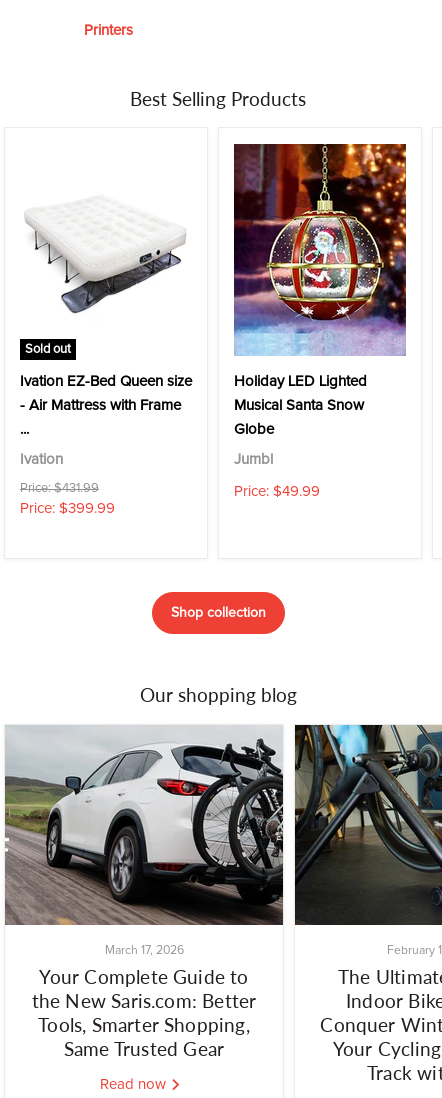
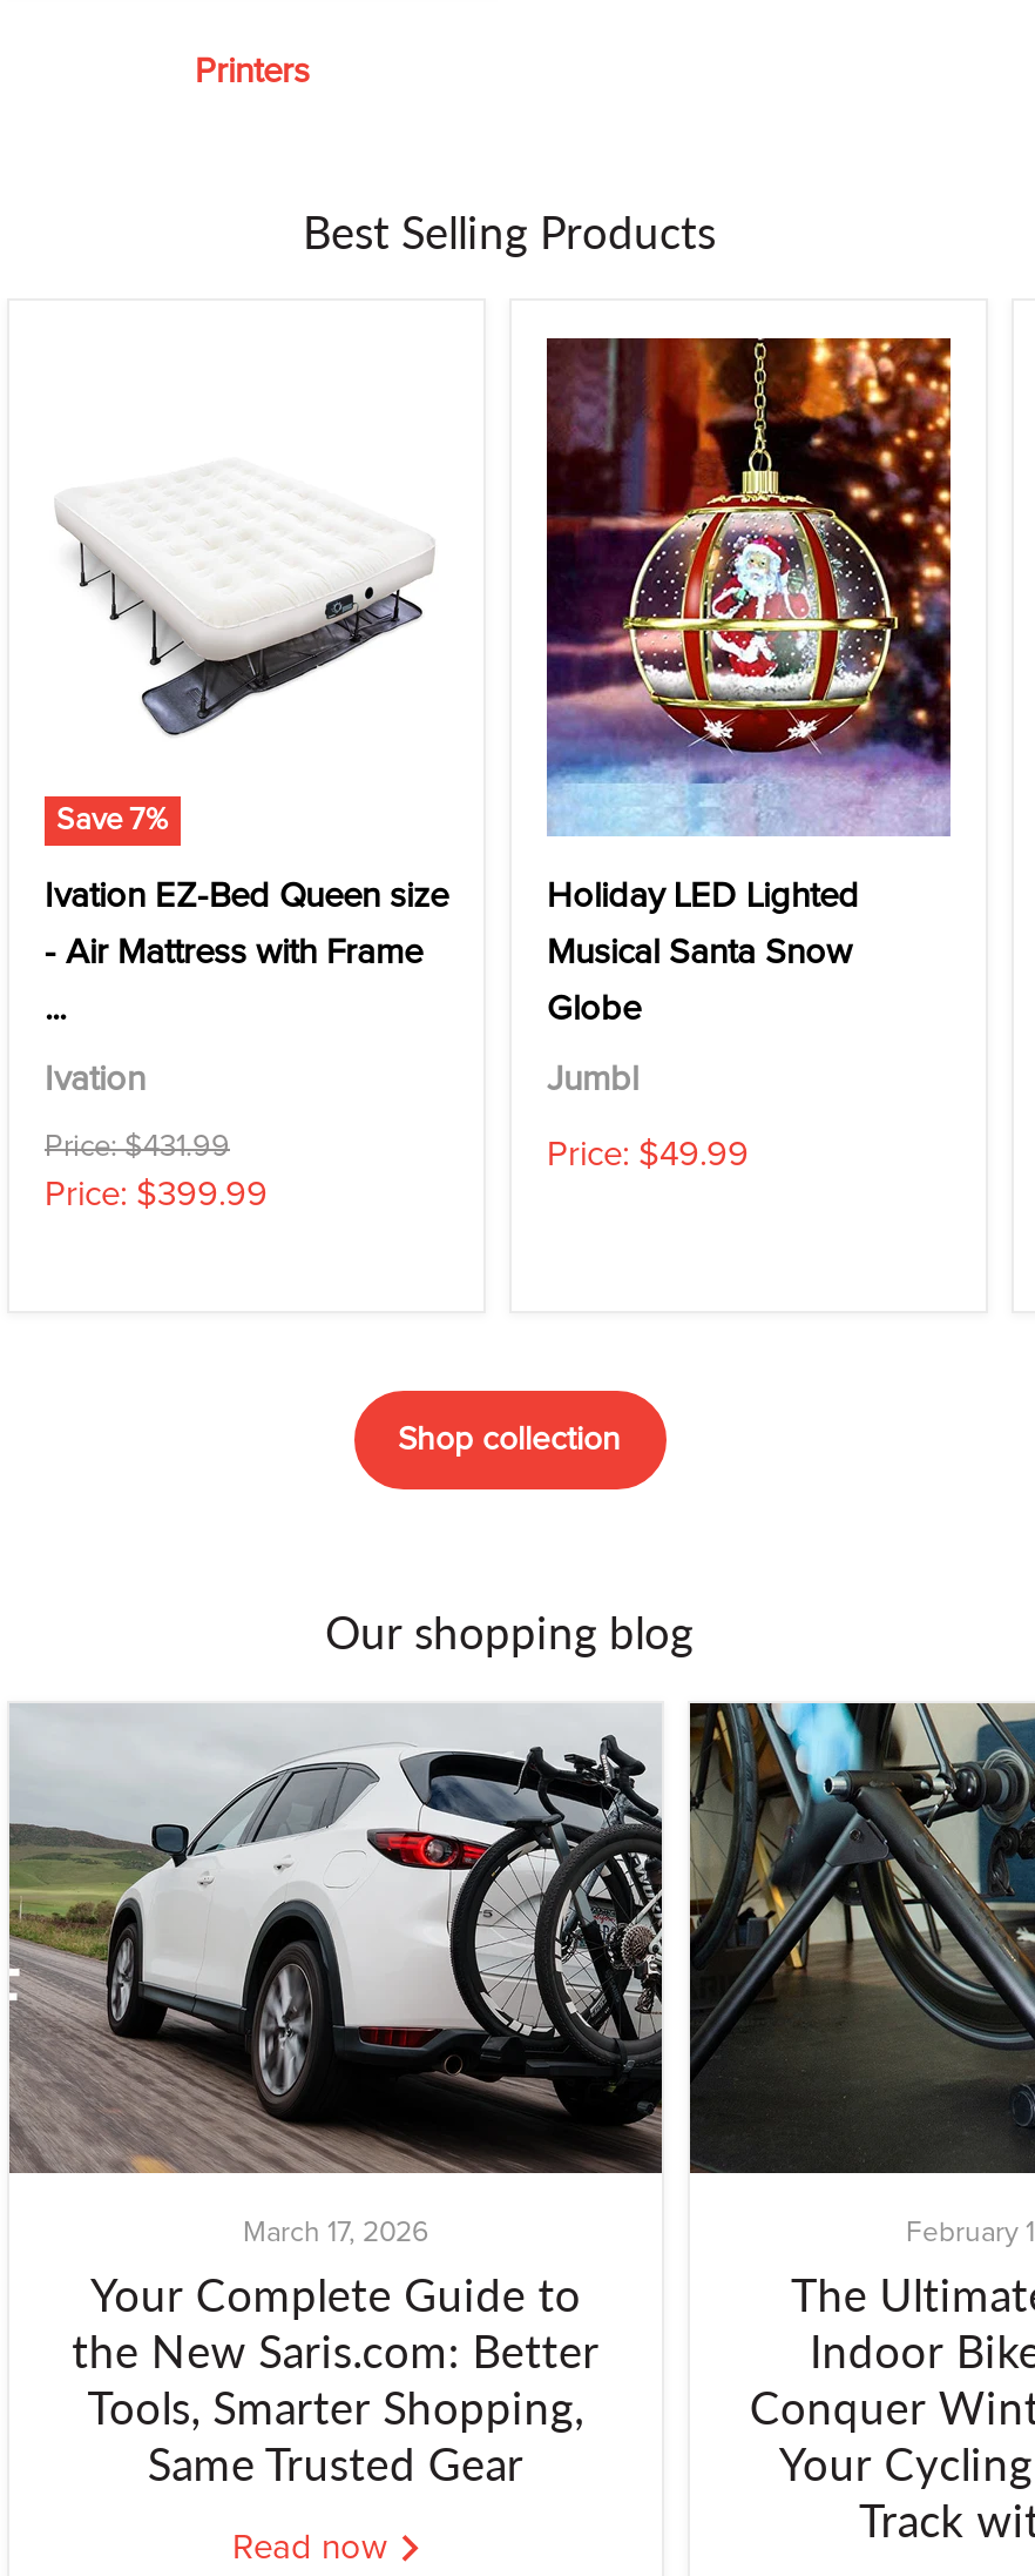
- Sold out
+ Save 7%
